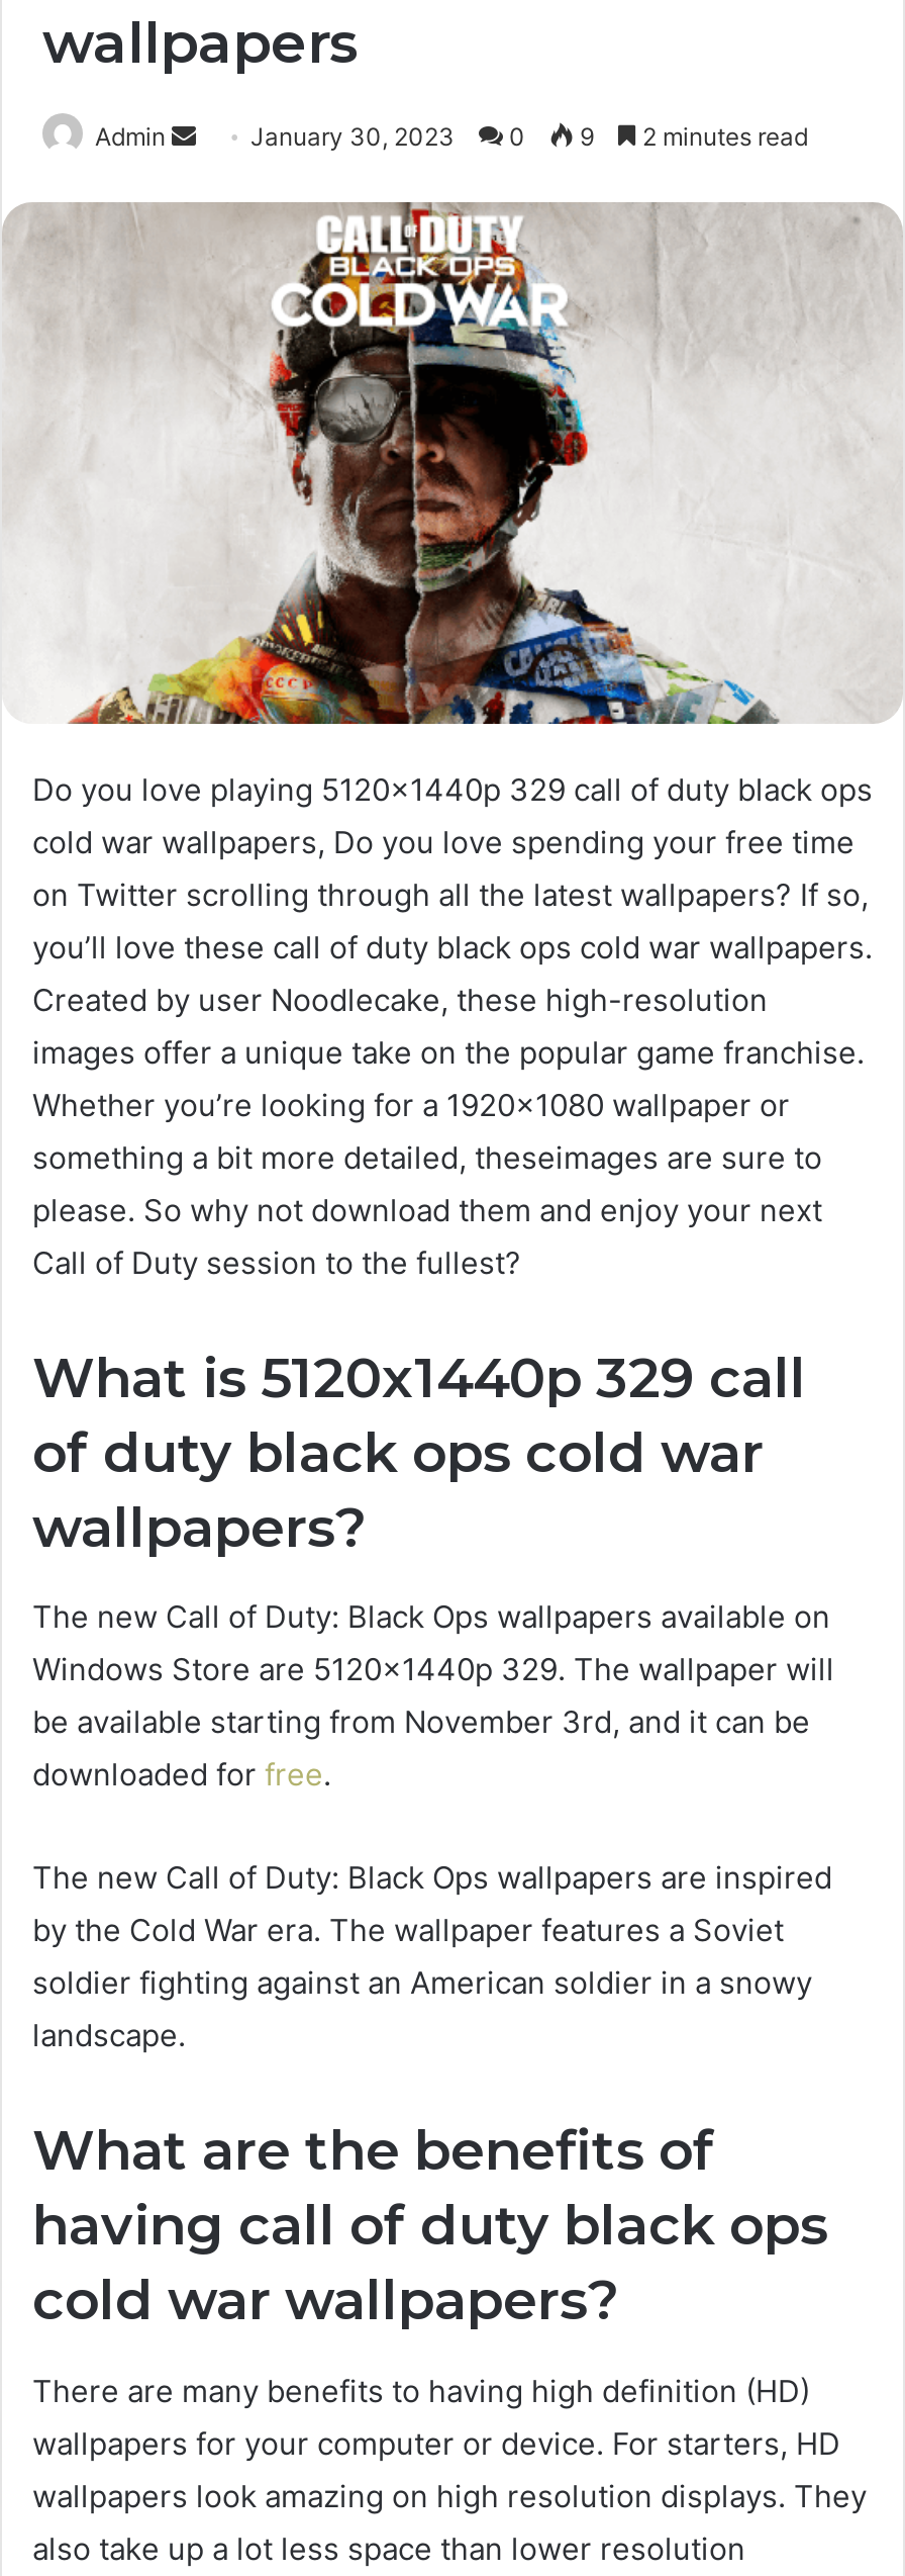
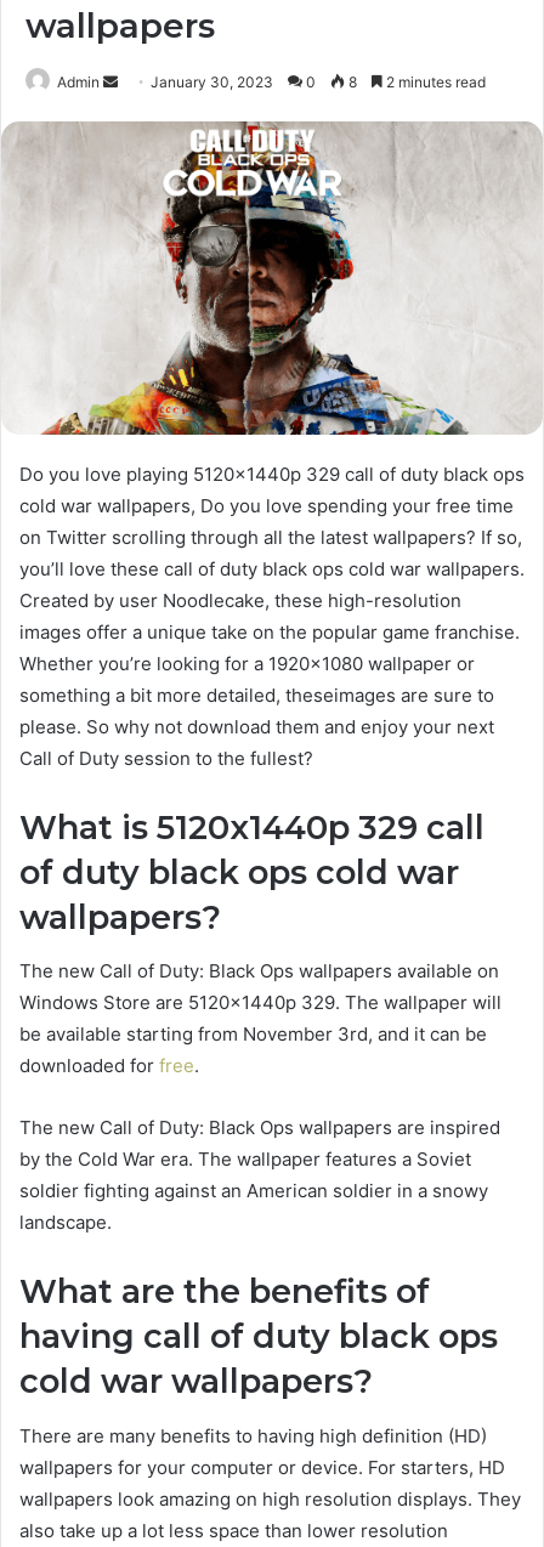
- 9
+ 8
